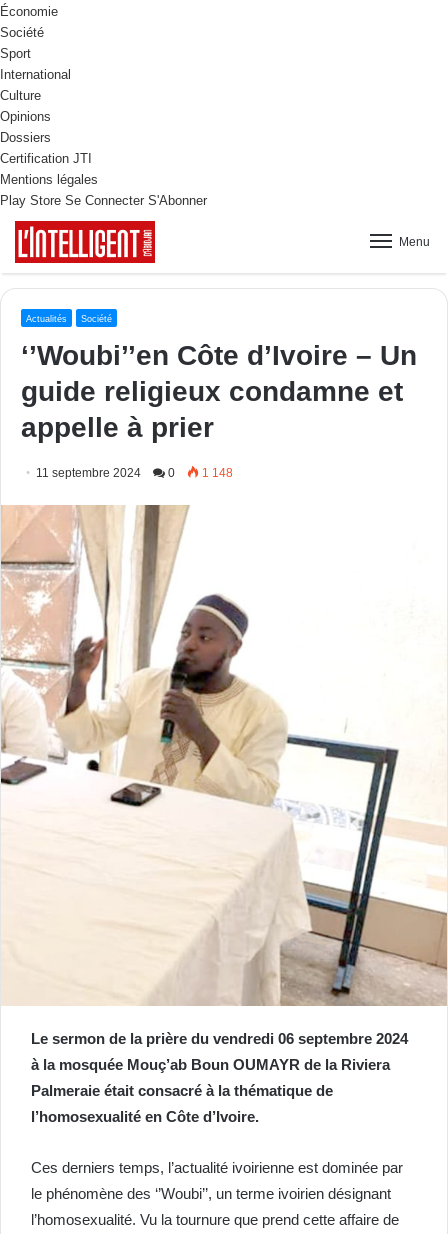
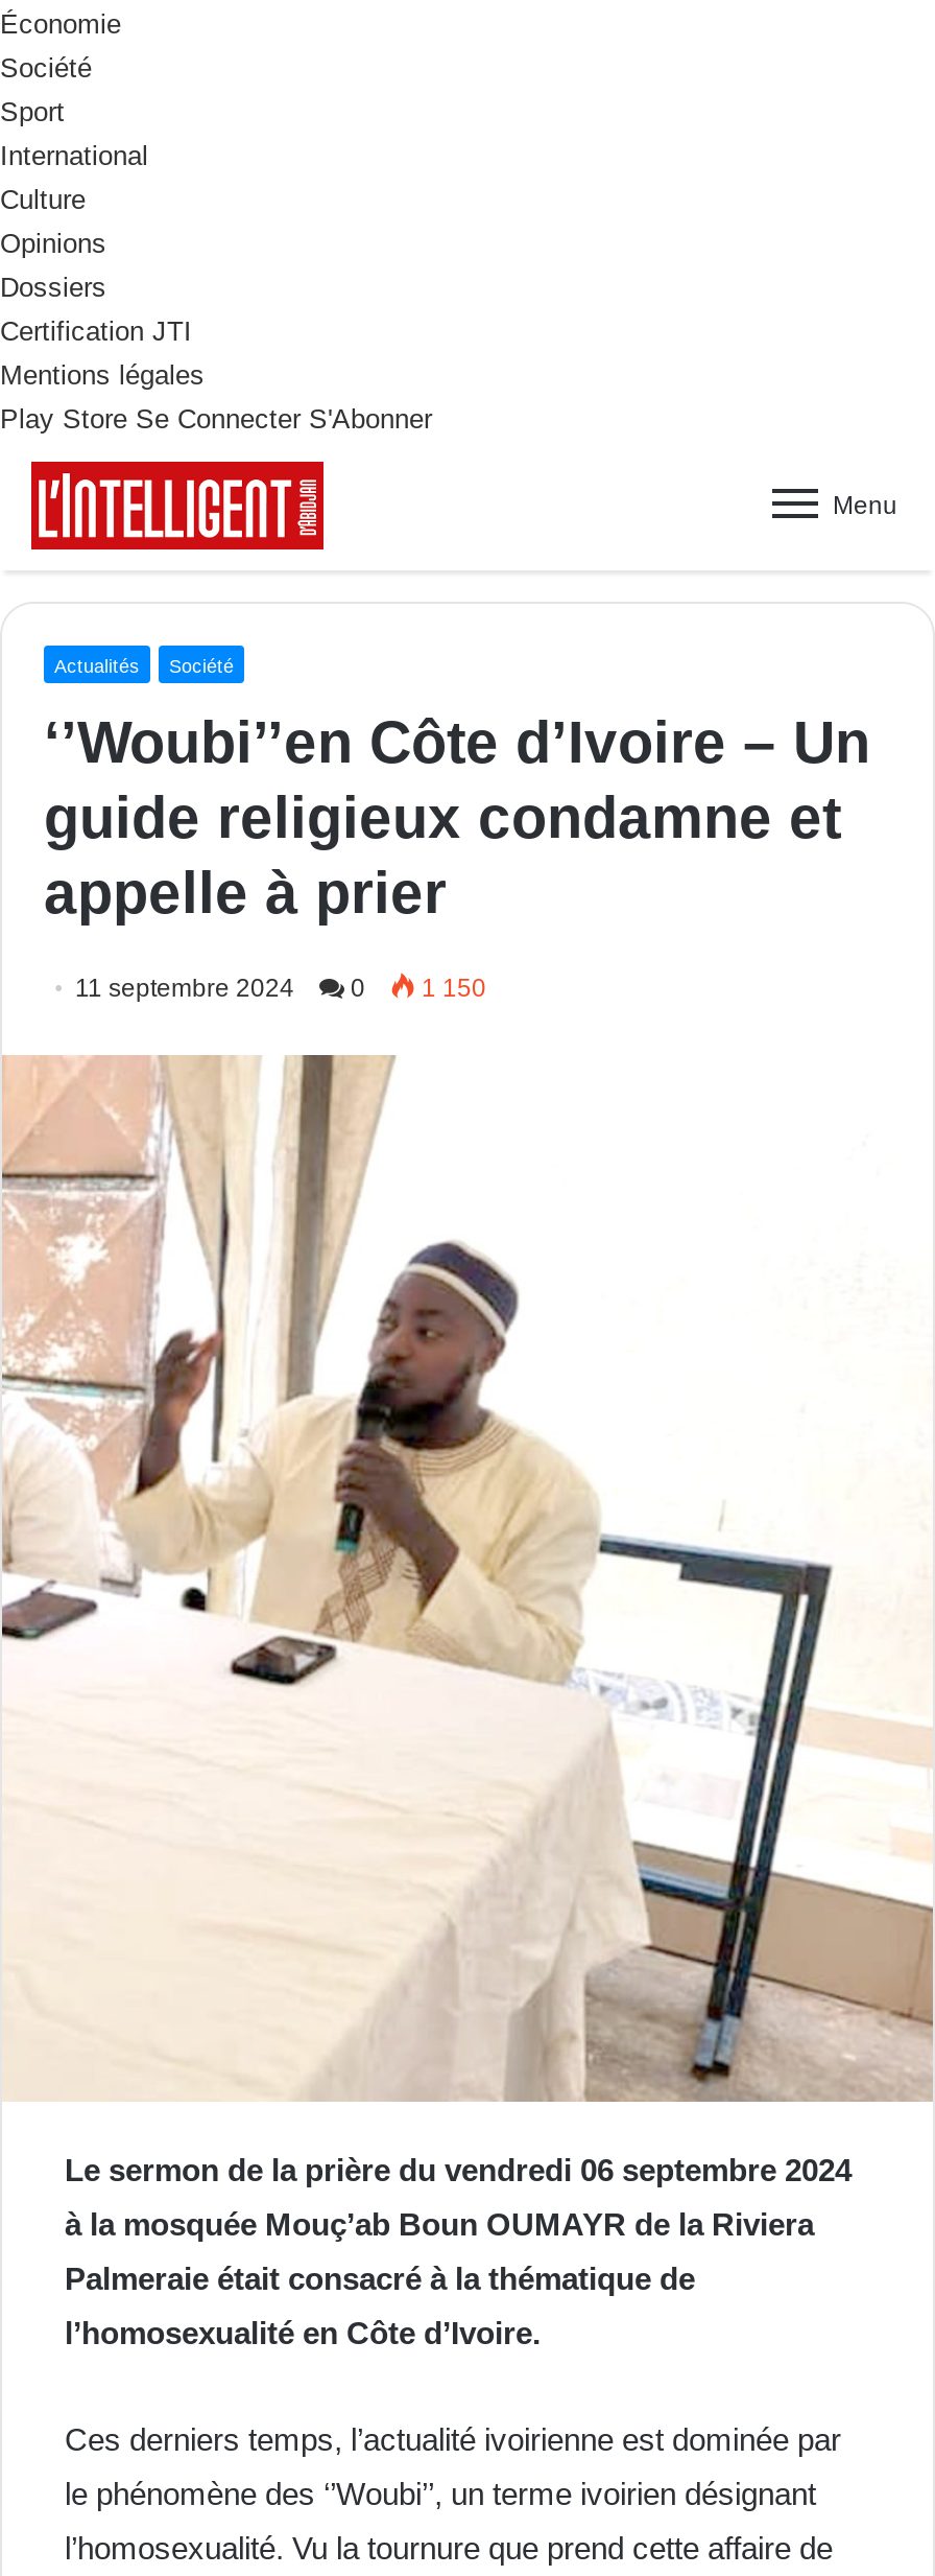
- 11 septembre 2024 0 1 148
+ 11 septembre 2024 0 1 150
